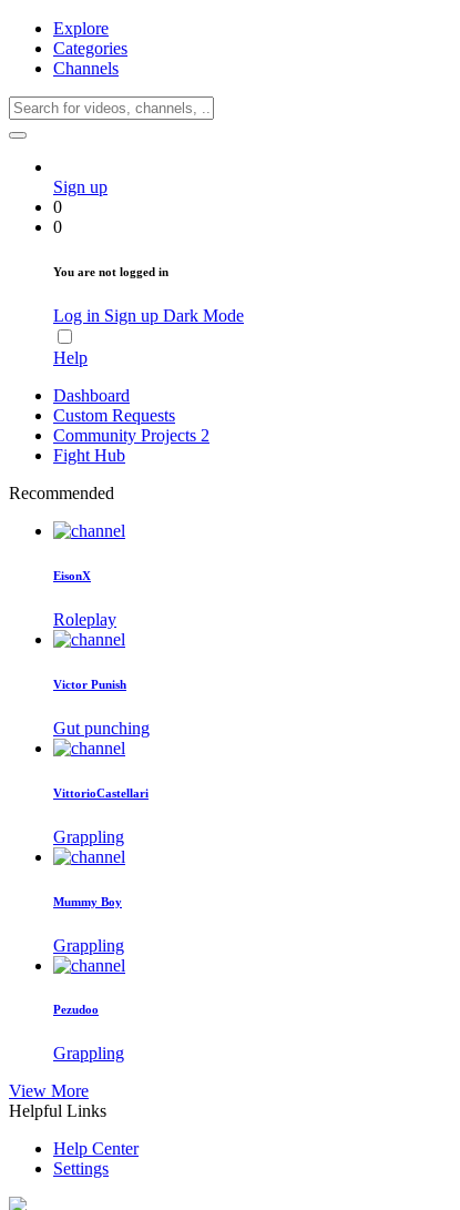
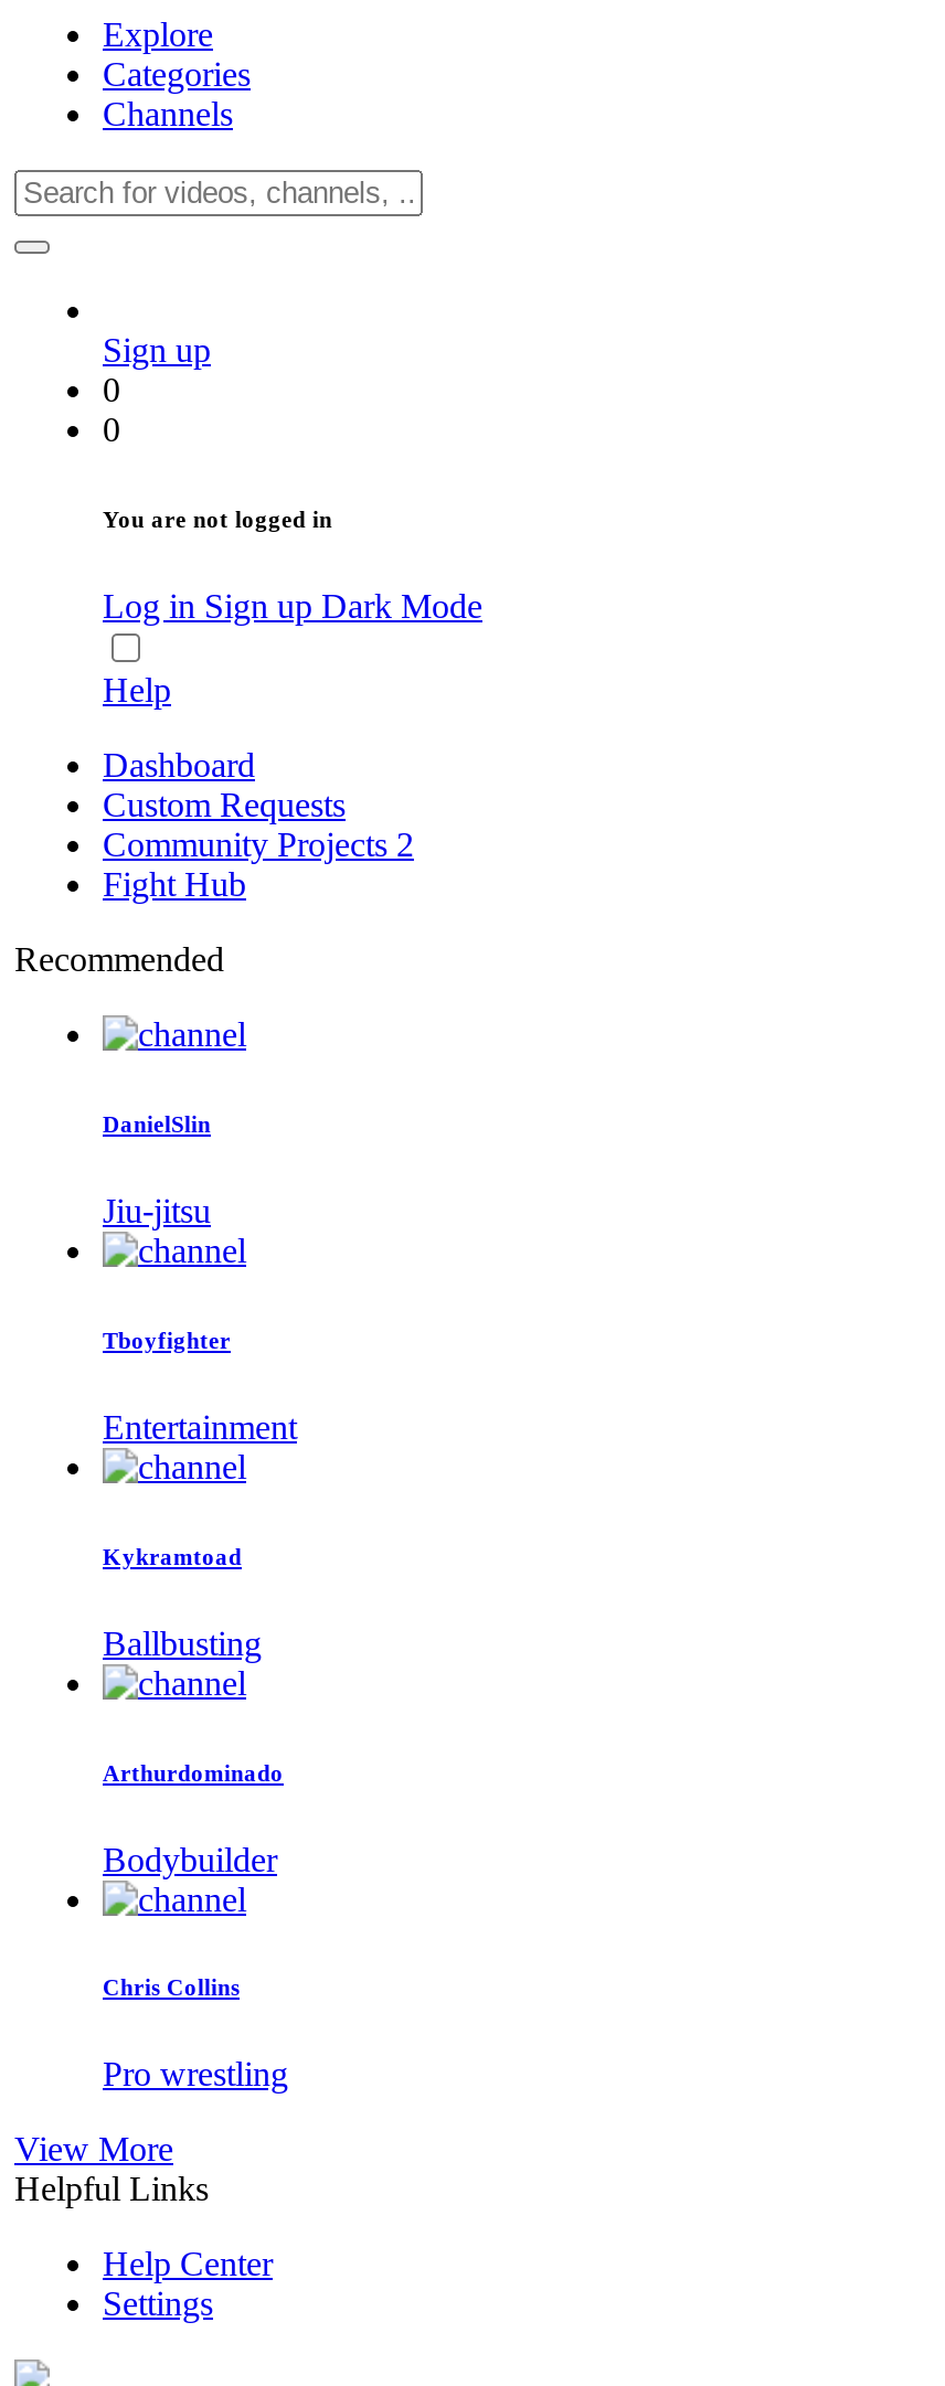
- EisonX
+ DanielSlin

- Roleplay
+ Jiu-jitsu

- Victor Punish
+ Tboyfighter

- Gut punching
+ Entertainment

- VittorioCastellari
+ Kykramtoad

- Grappling
+ Ballbusting

- Mummy Boy
+ Arthurdominado

- Grappling
+ Bodybuilder

- Pezudoo
+ Chris Collins

- Grappling
+ Pro wrestling
